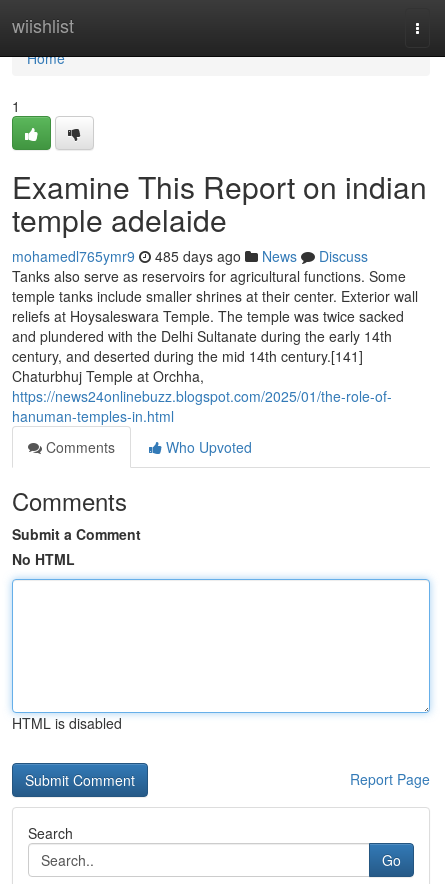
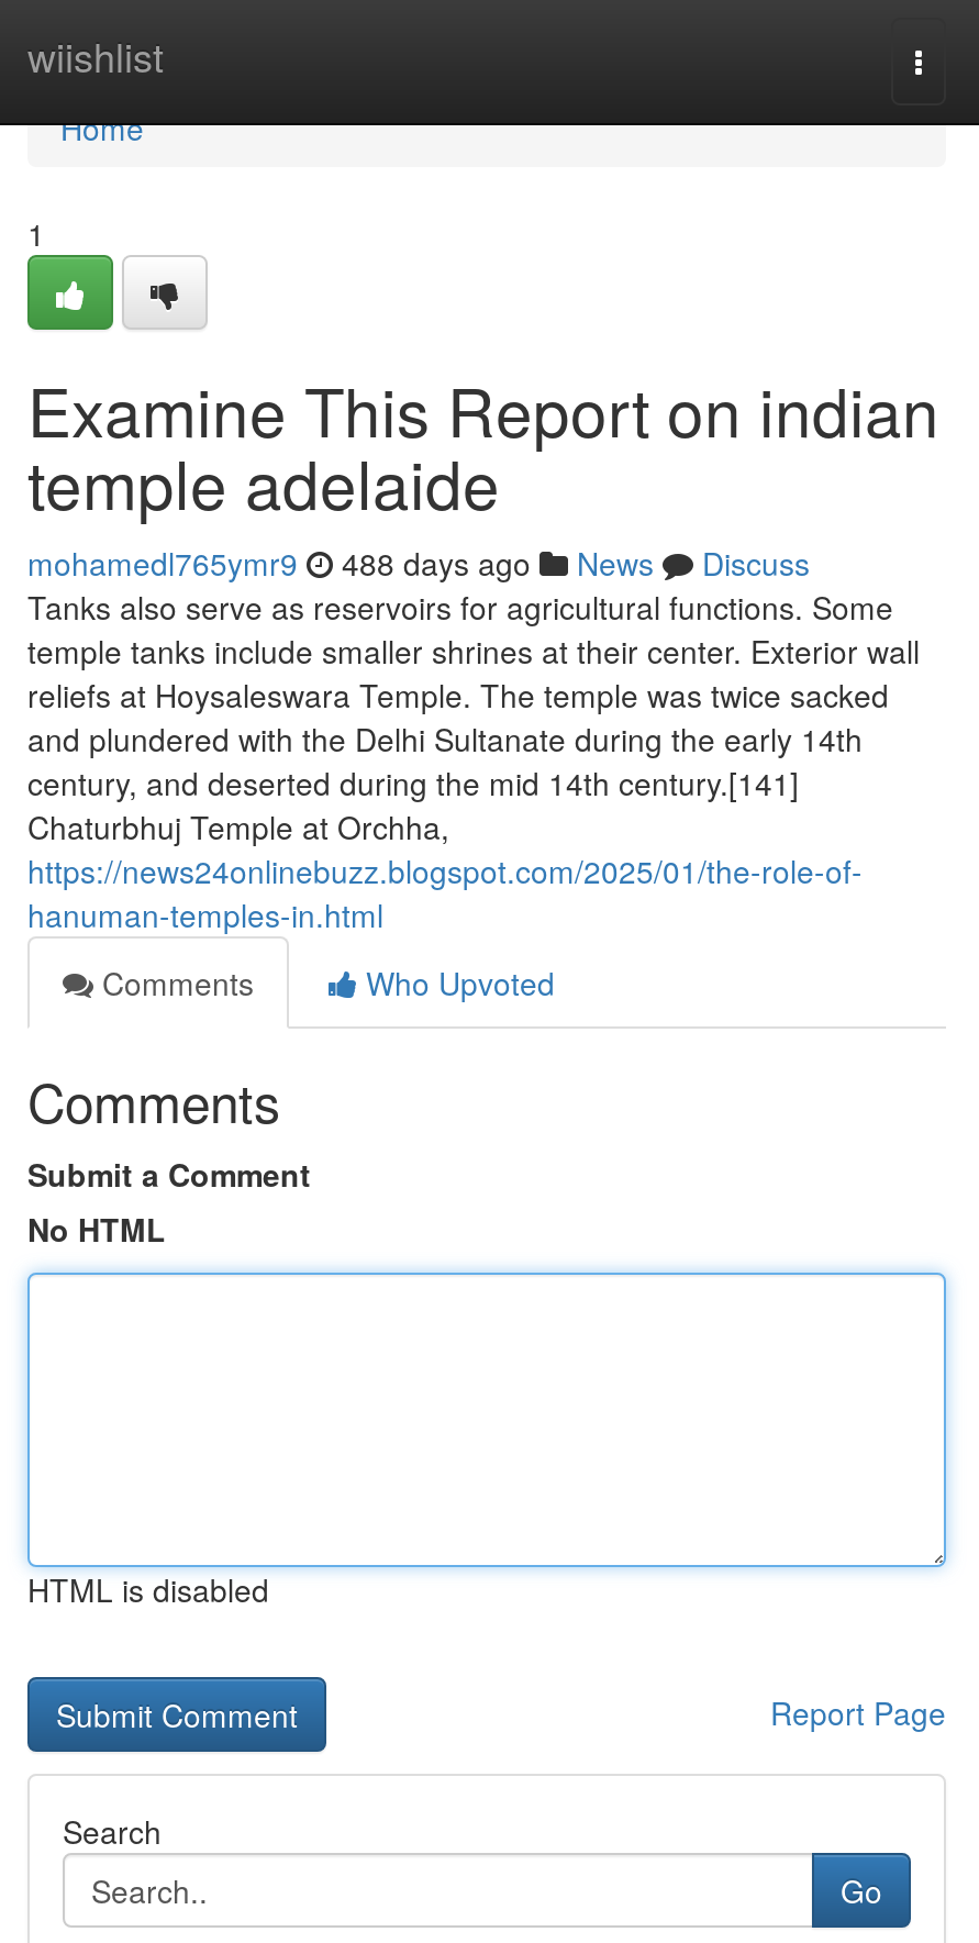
- mohamedl765ymr9 485 days ago News Discuss
+ mohamedl765ymr9 488 days ago News Discuss
